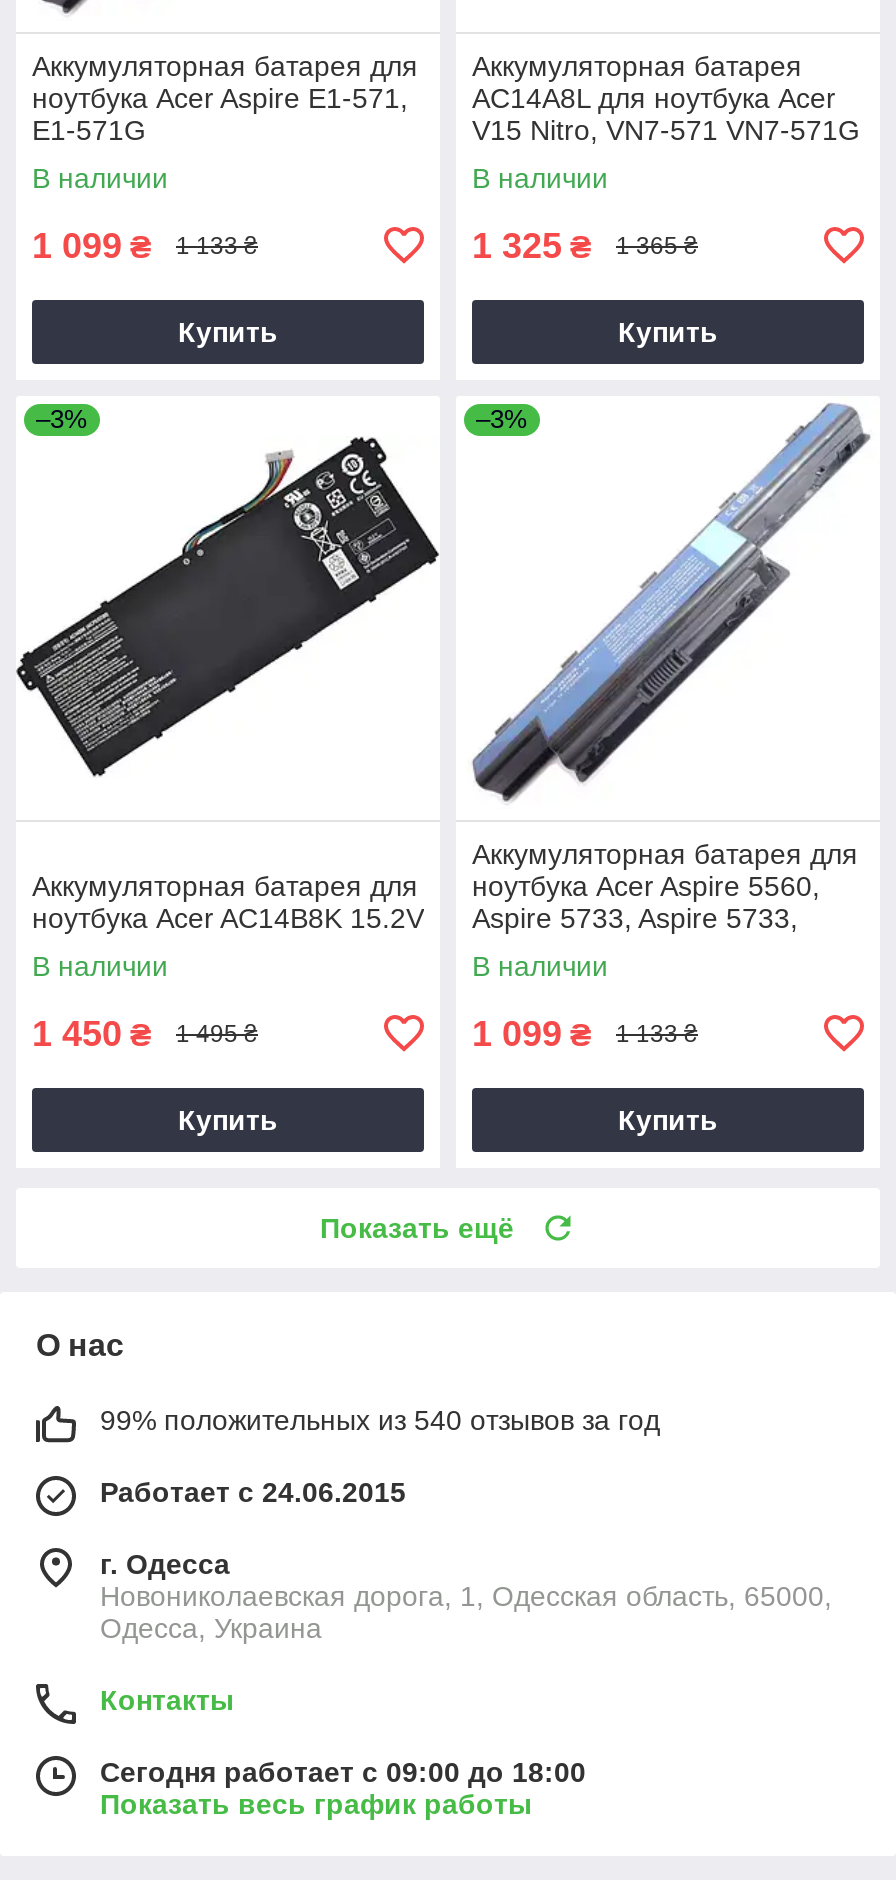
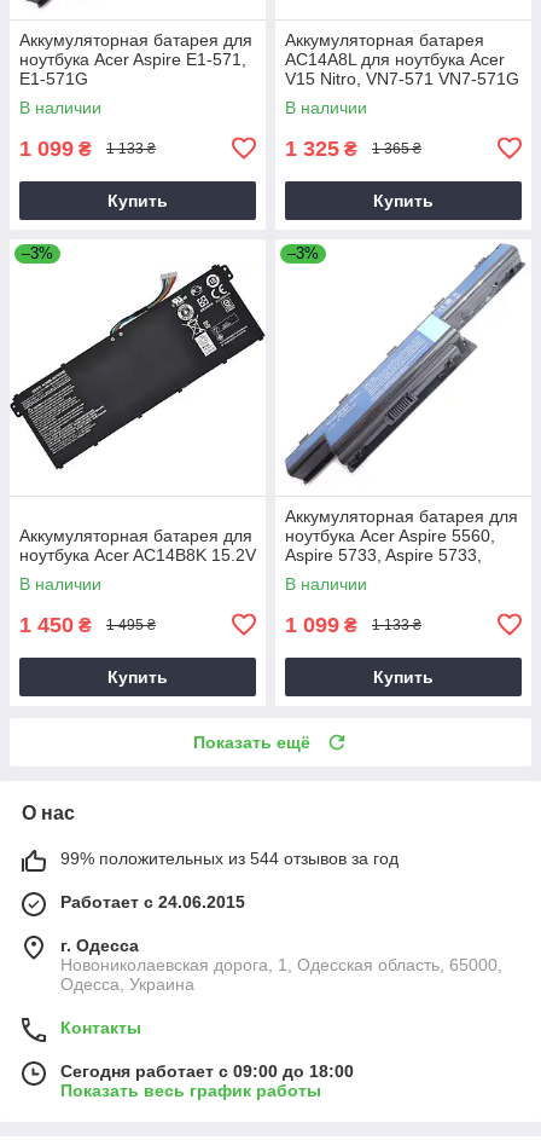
- 99% положительных из 540 отзывов за год
+ 99% положительных из 544 отзывов за год
